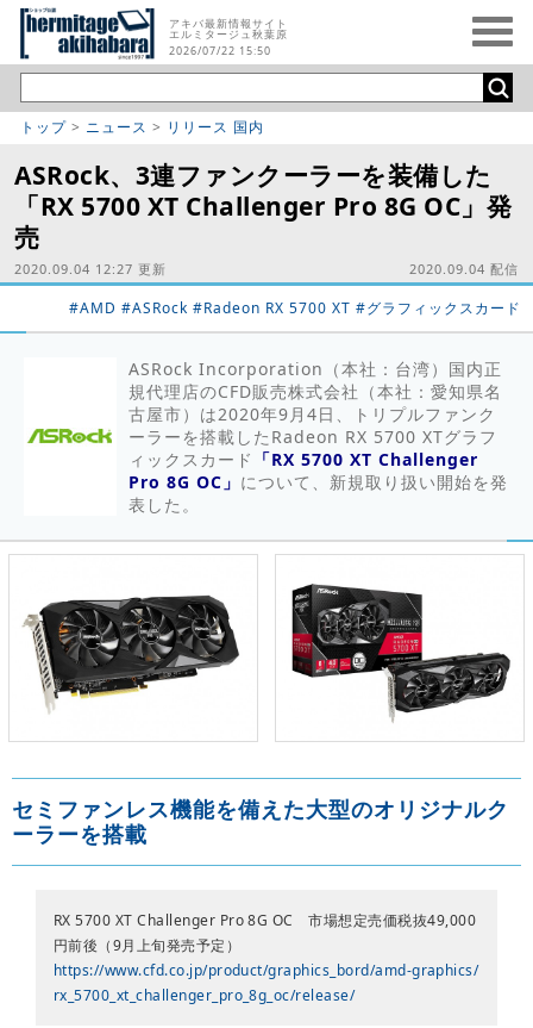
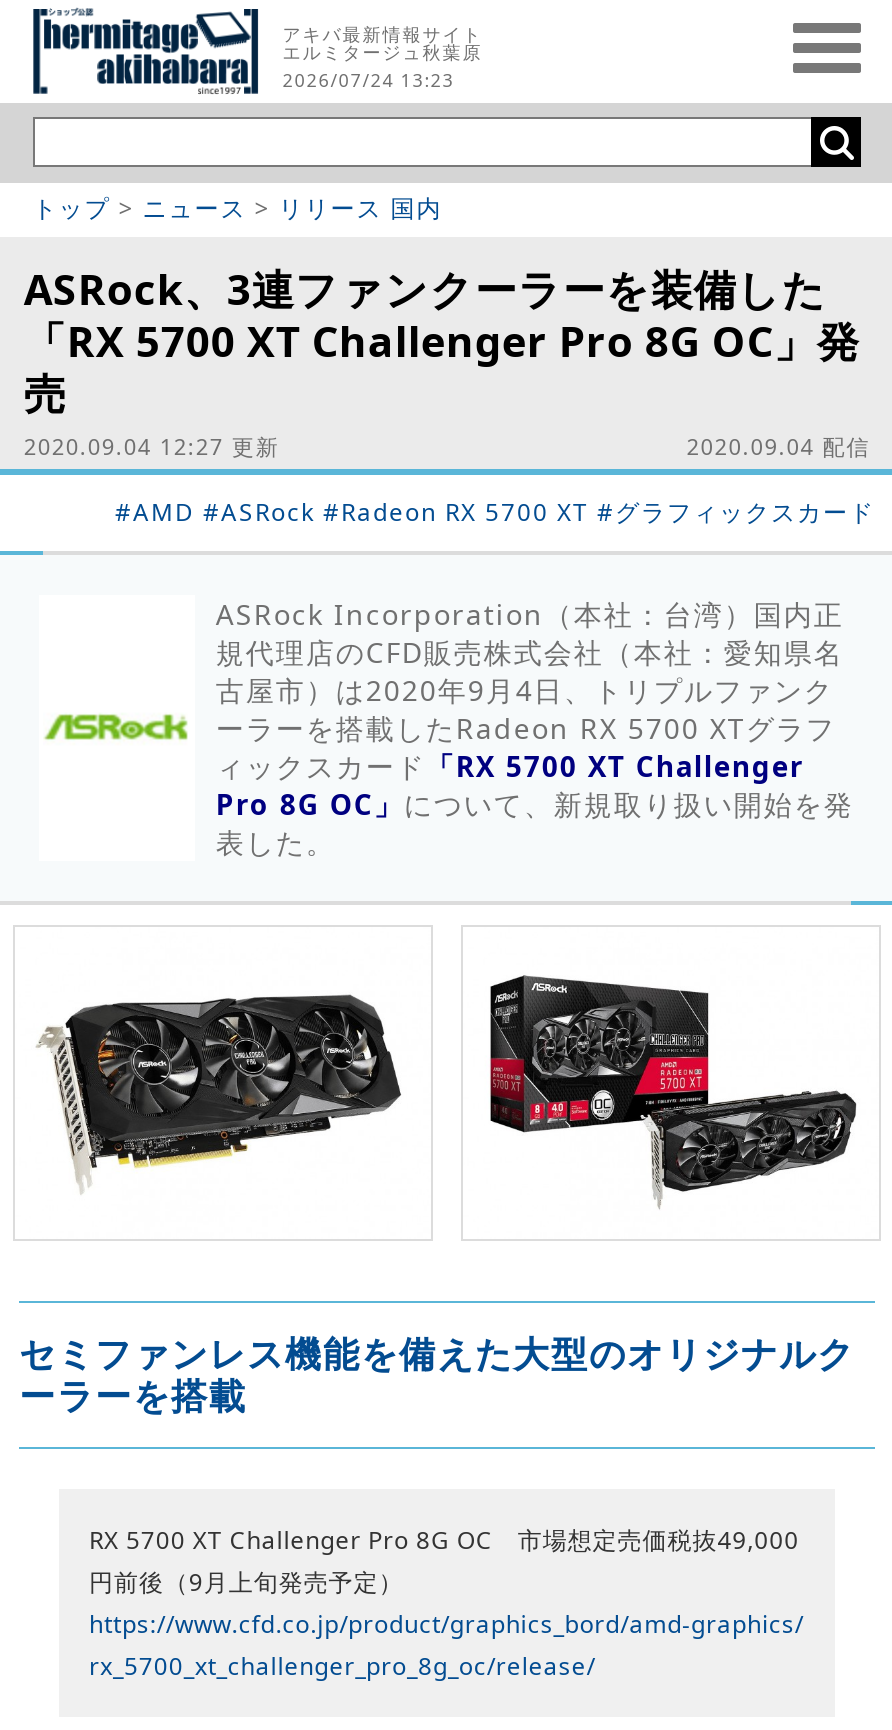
- 2026/07/22 15:50
+ 2026/07/24 13:23
